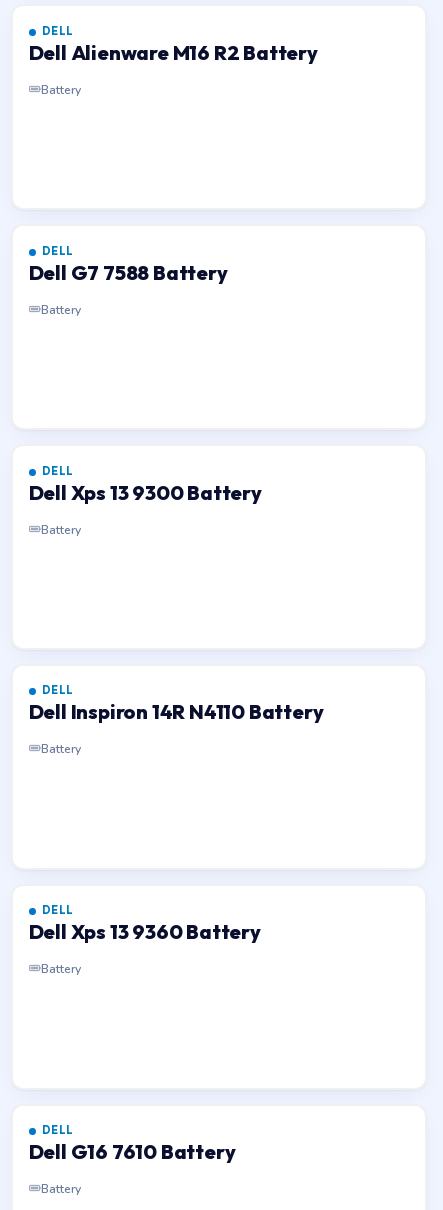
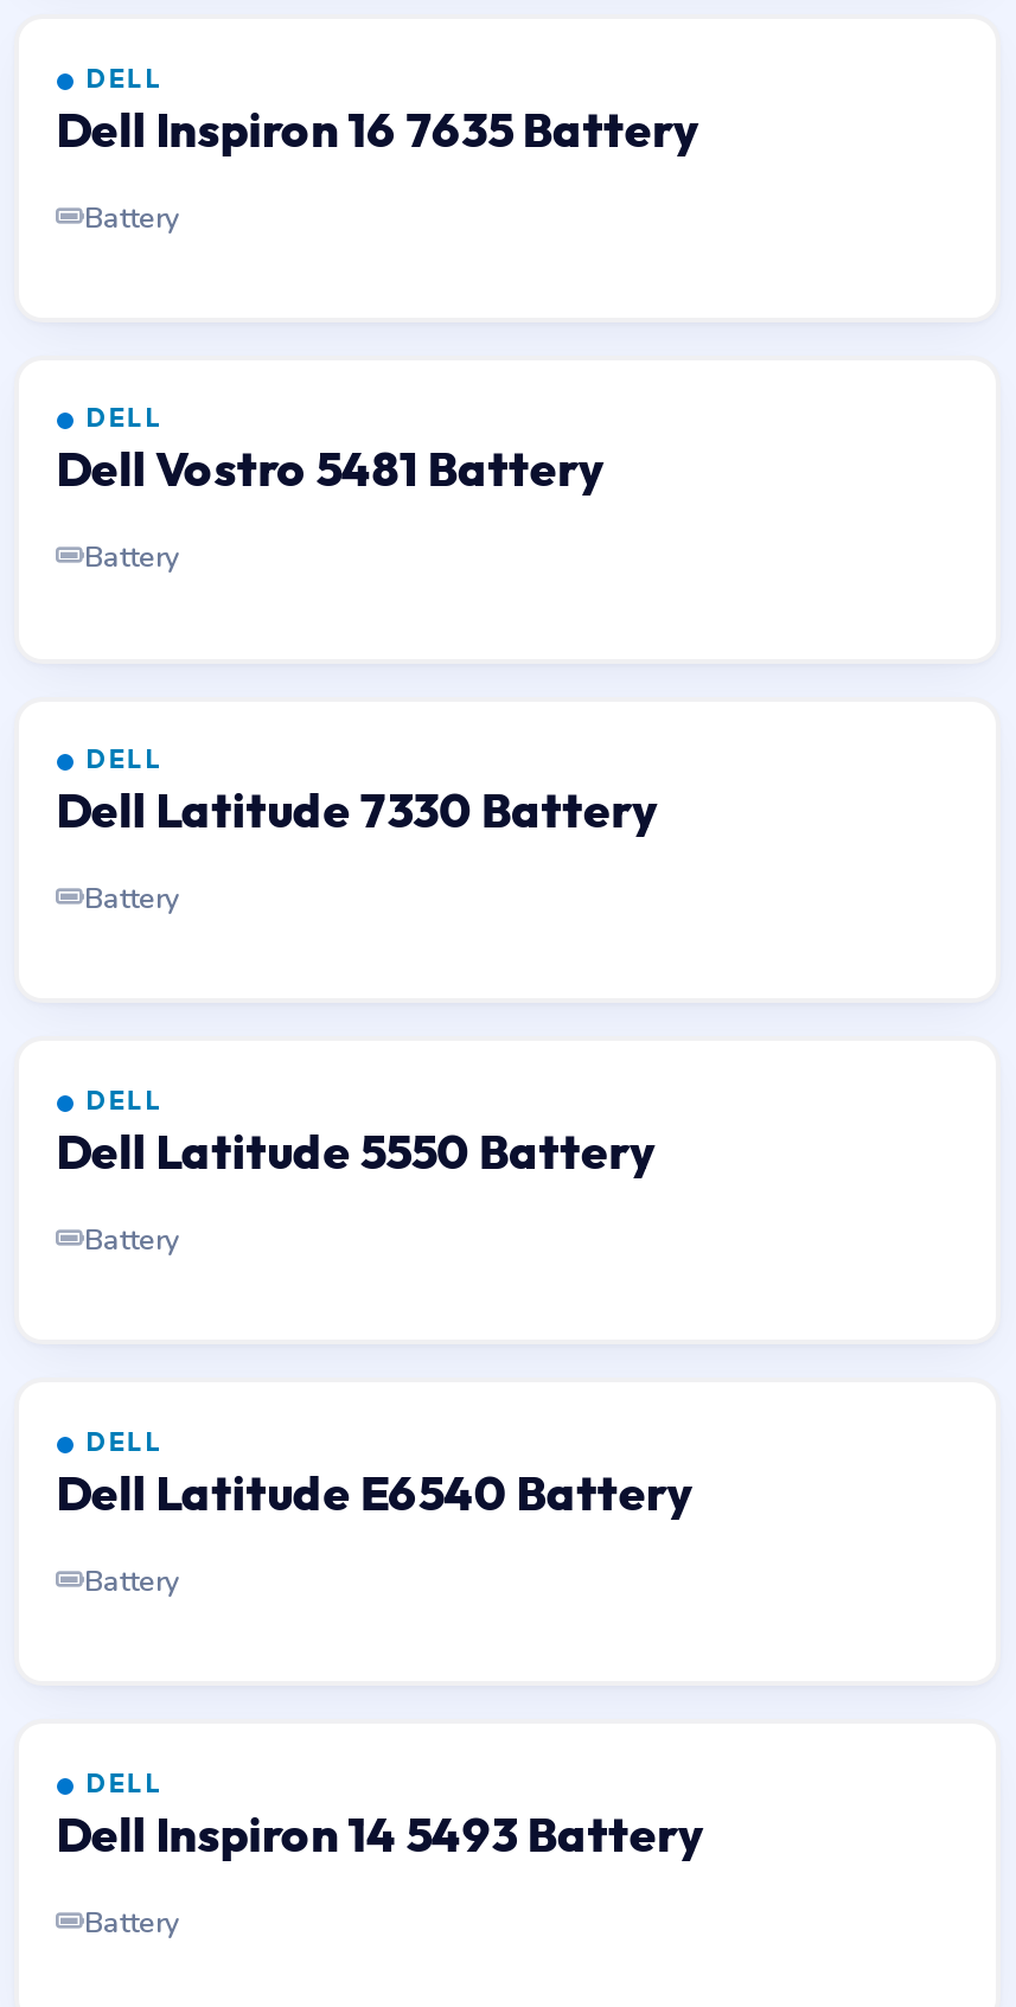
- Dell Alienware M16 R2 Battery
+ Dell Inspiron 16 7635 Battery

- Dell G7 7588 Battery
+ Dell Vostro 5481 Battery

- Dell Xps 13 9300 Battery
+ Dell Latitude 7330 Battery

- Dell Inspiron 14R N4110 Battery
+ Dell Latitude 5550 Battery

- Dell Xps 13 9360 Battery
+ Dell Latitude E6540 Battery

- Dell G16 7610 Battery
+ Dell Inspiron 14 5493 Battery
